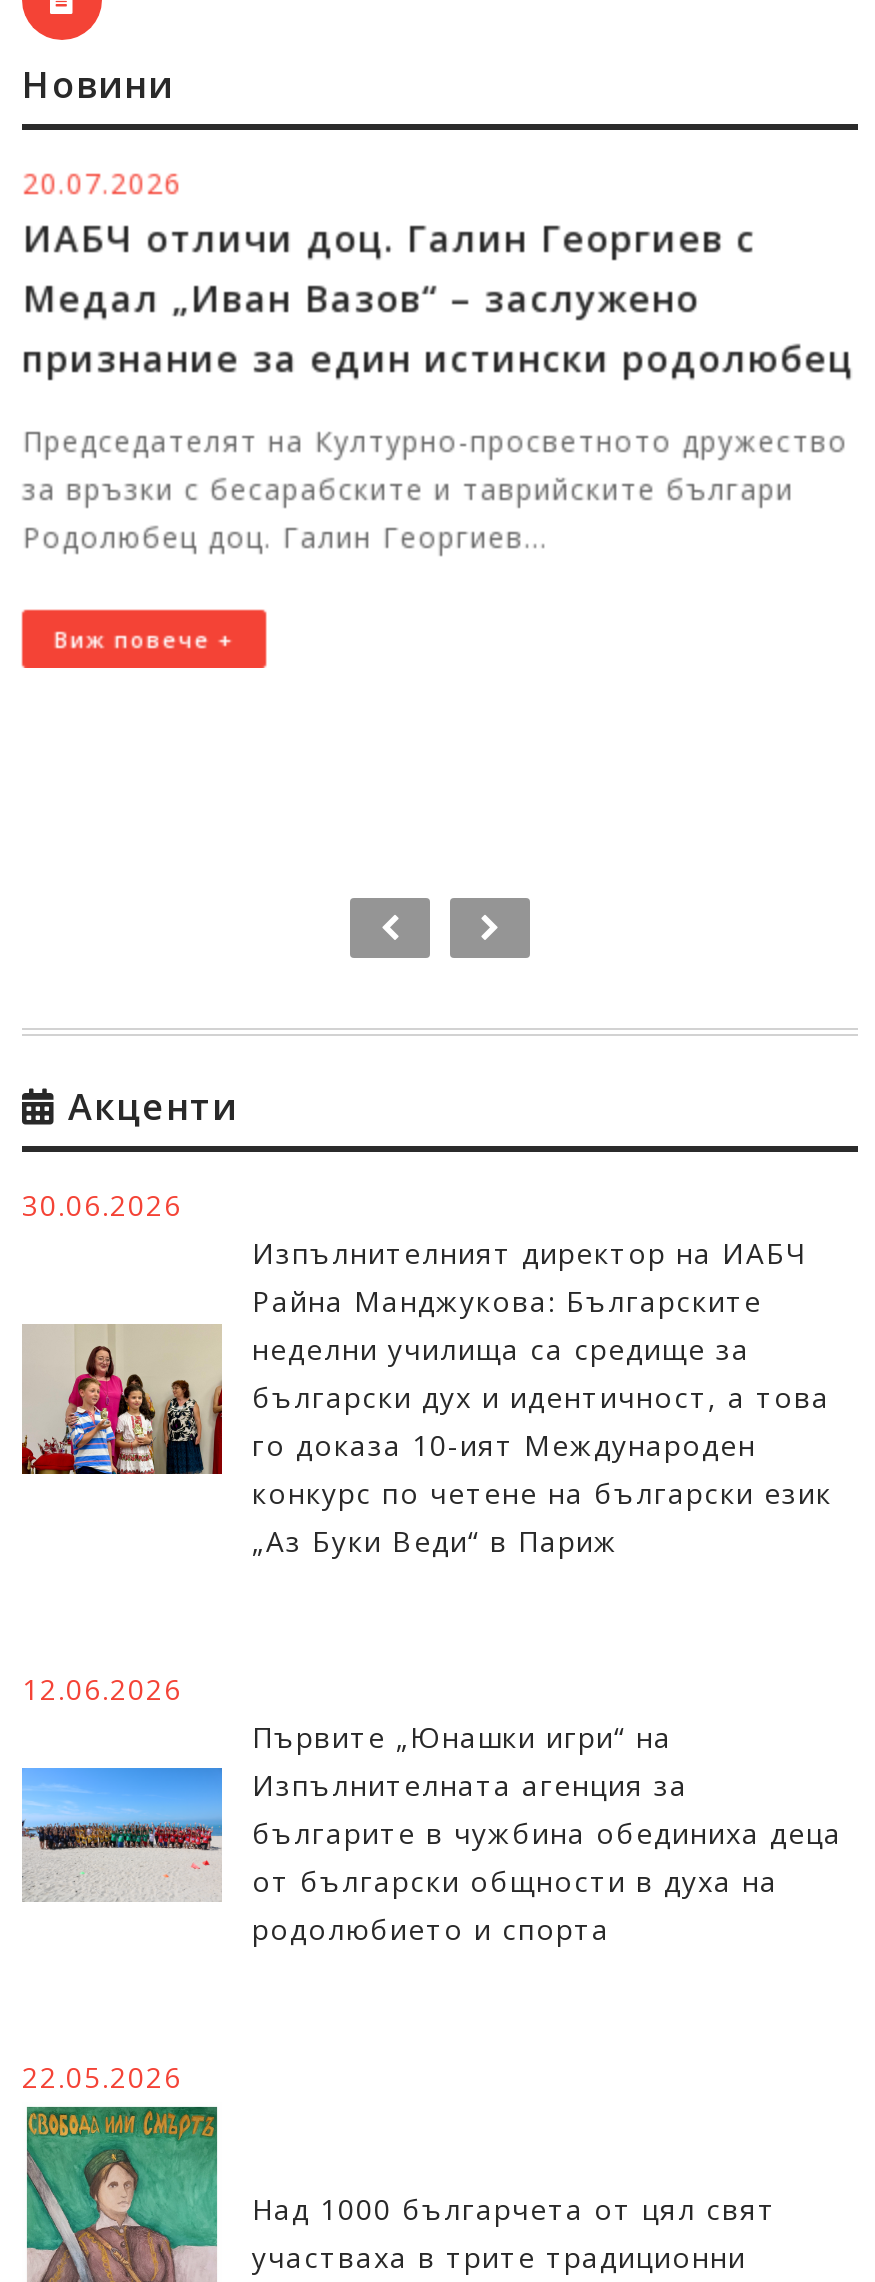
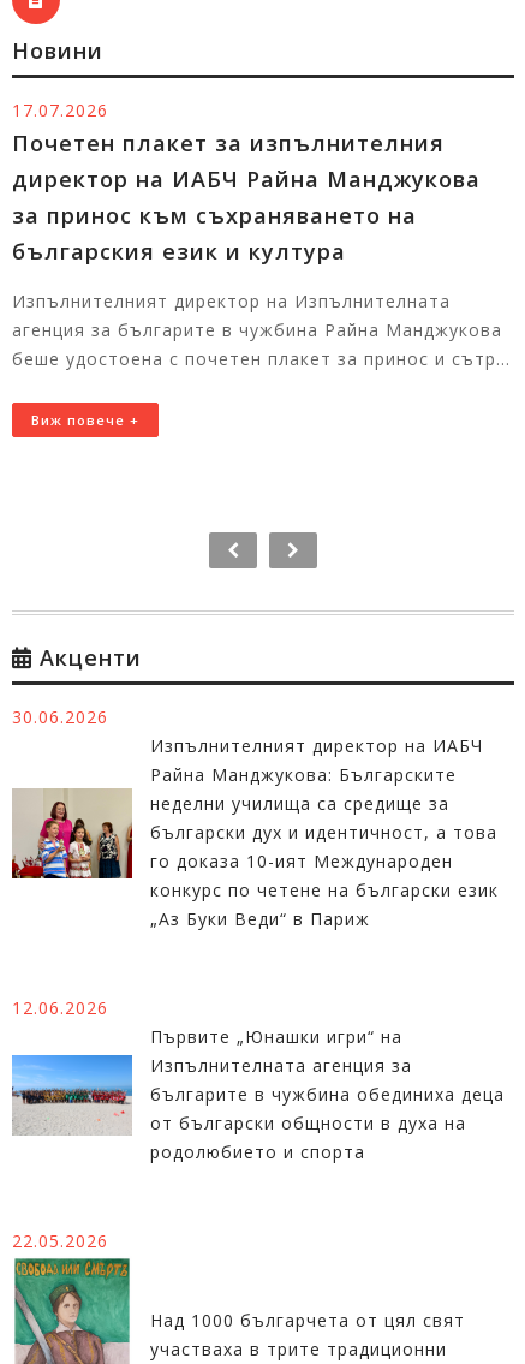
- 20.07.2026
- ИАБЧ отличи доц. Галин Георгиев с
- Медал „Иван Вазов“ – заслужено
- признание за един истински родолюбец
+ 17.07.2026
+ Почетен плакет за изпълнителния
+ директор на ИАБЧ Райна Манджукова
+ за принос към съхраняването на
+ българския език и култура

- Председателят на Културно-просветното дружество
- за връзки с бесарабските и таврийските българи
- Родолюбец доц. Галин Георгиев...
+ Изпълнителният директор на Изпълнителната
+ агенция за българите в чужбина Райна Манджукова
+ беше удостоена с почетен плакет за принос и сътр...

moved down: Виж повече +
